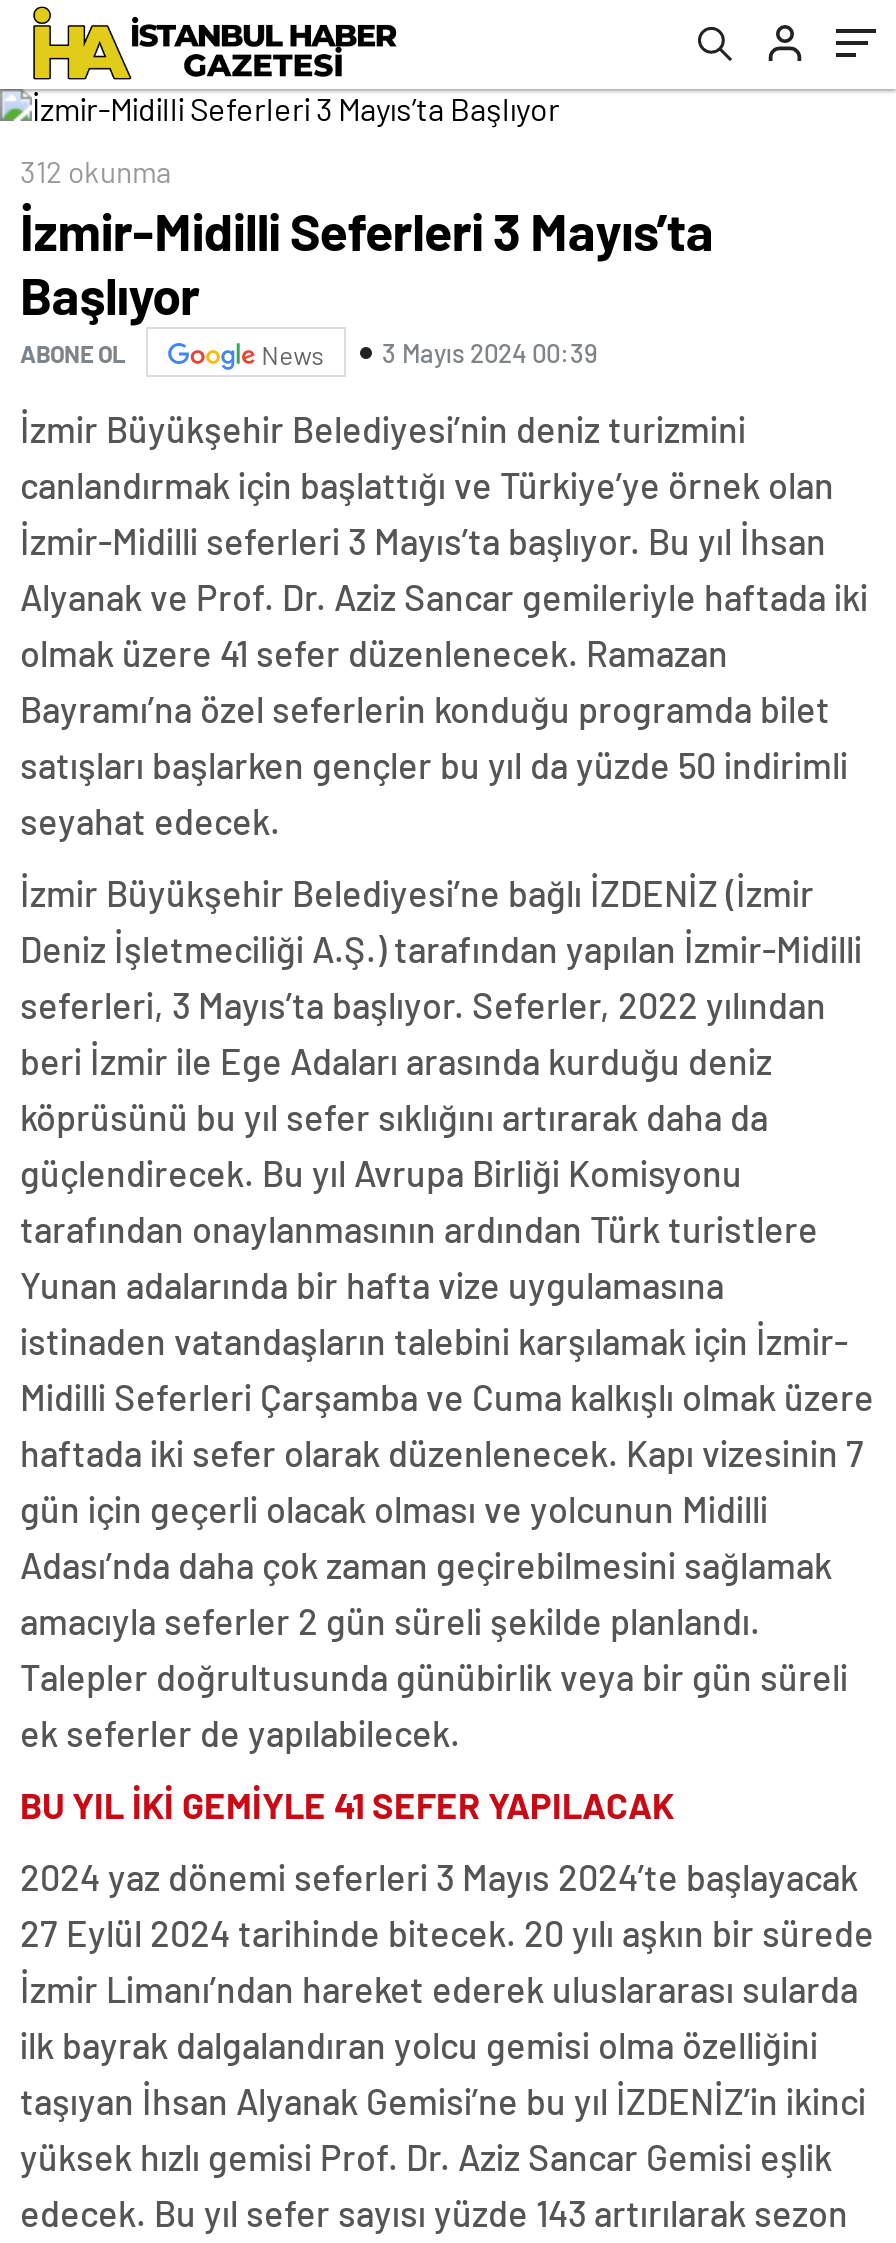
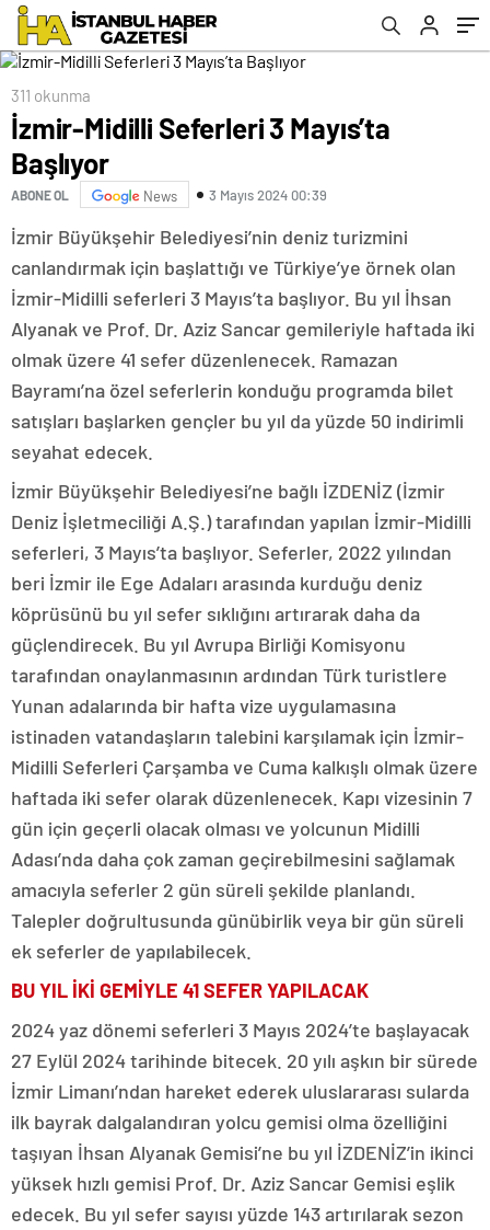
- 312 okunma
+ 311 okunma
